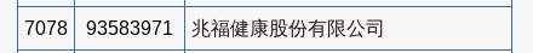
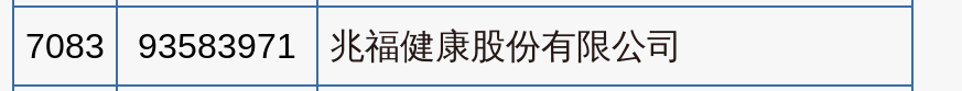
- 7078 93583971 兆福健康股份有限公司
+ 7083 93583971 兆福健康股份有限公司
